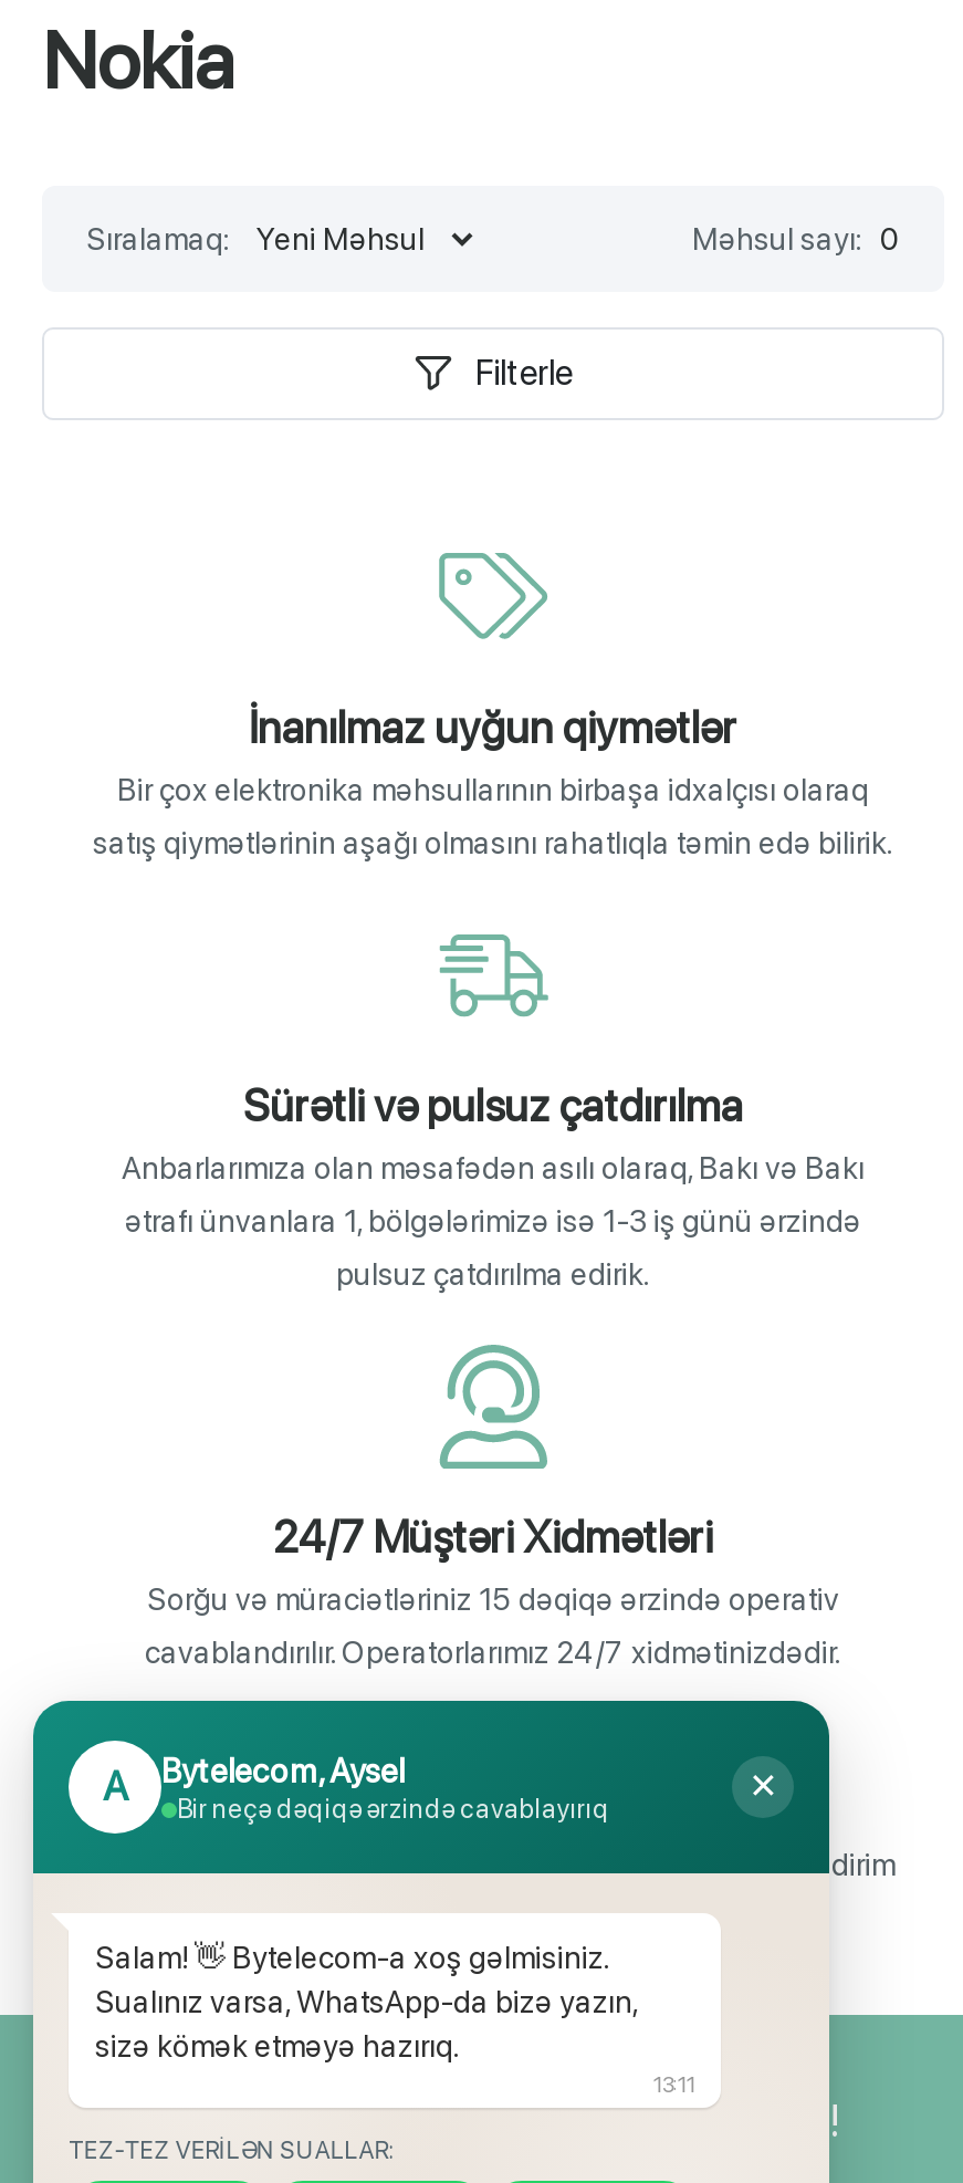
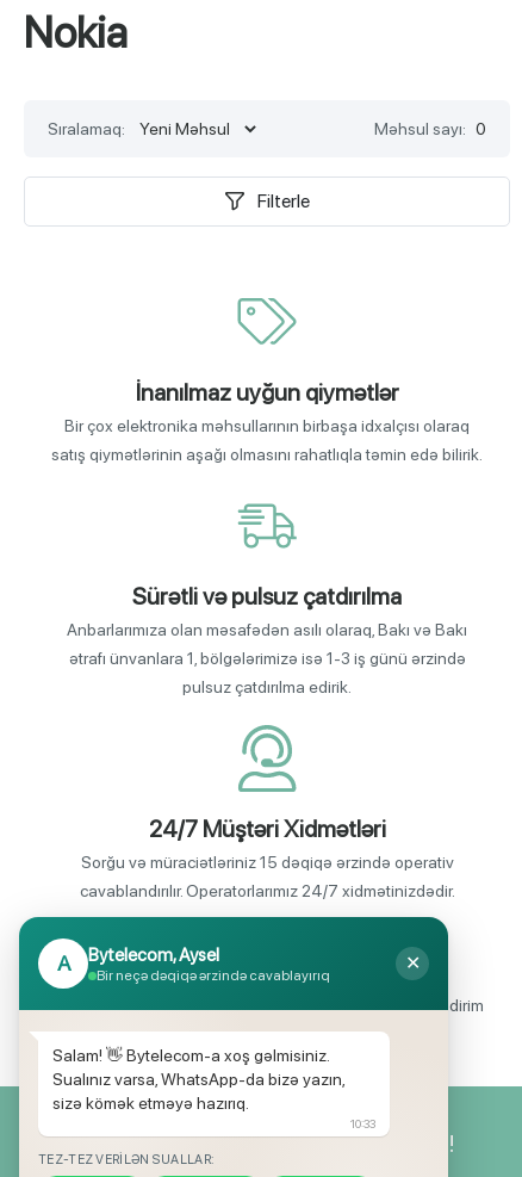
- 13:11
+ 10:33
